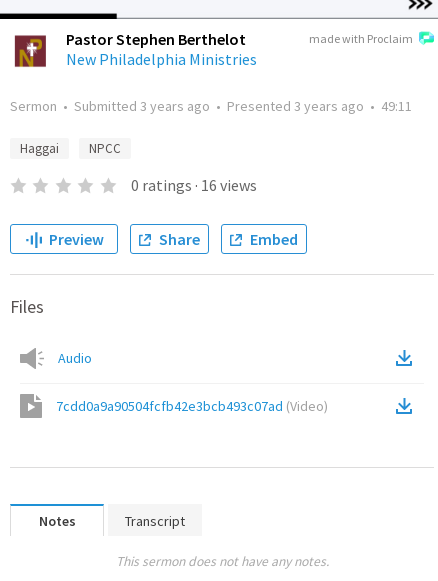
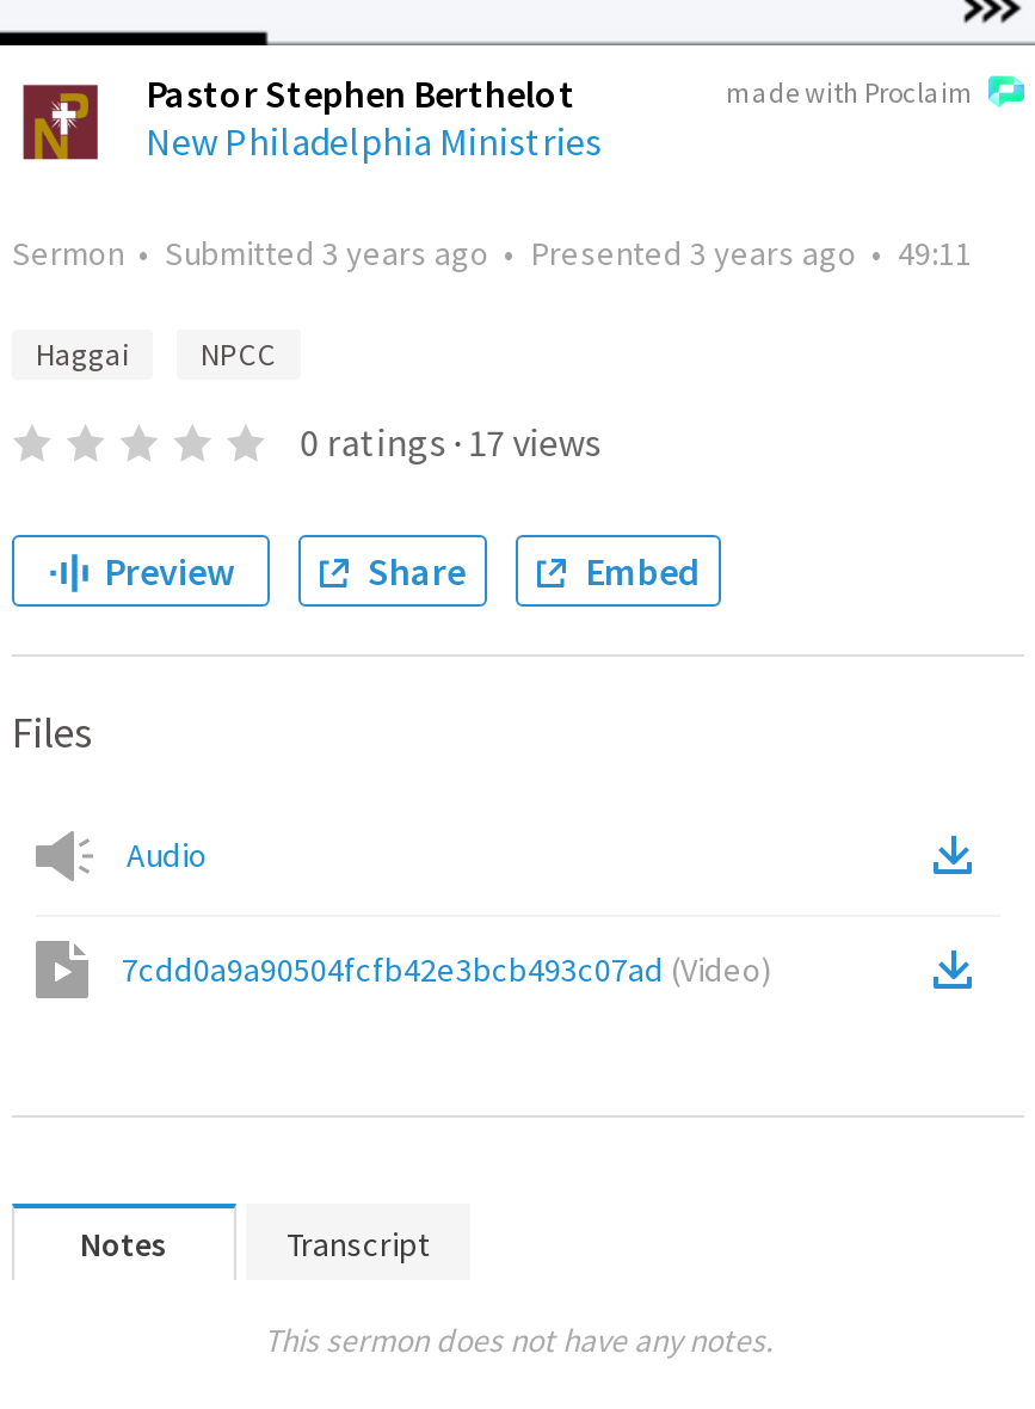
- 0 ratings · 16 views
+ 0 ratings · 17 views
